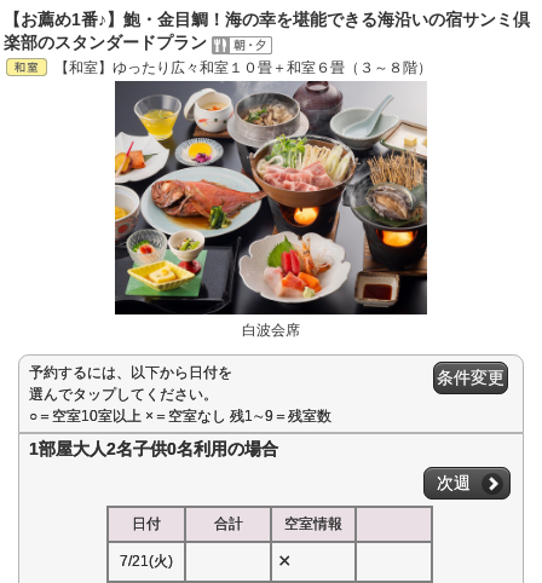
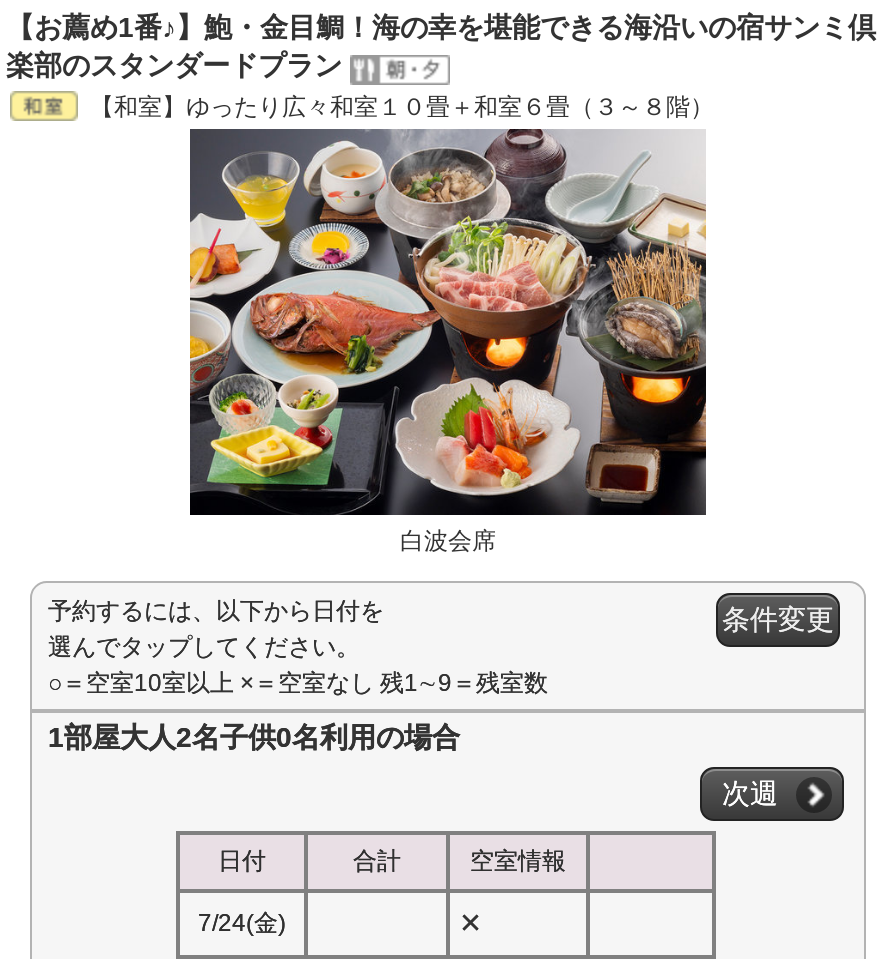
- 7/21(火)
+ 7/24(金)
